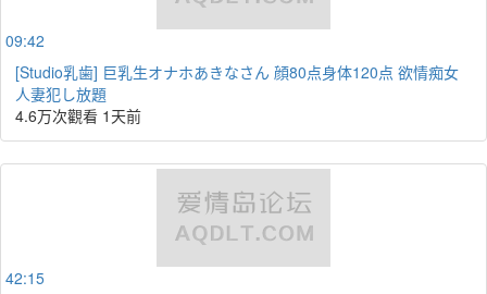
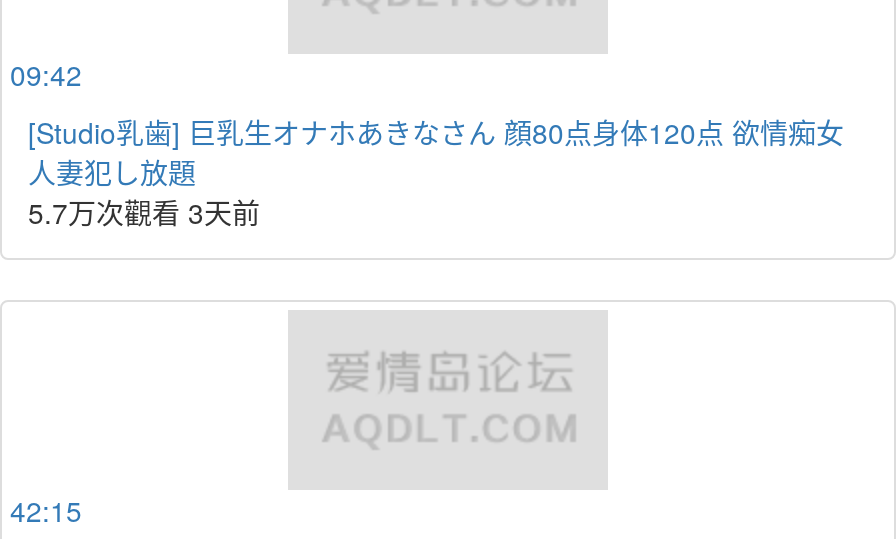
- 4.6万次觀看 1天前
+ 5.7万次觀看 3天前
